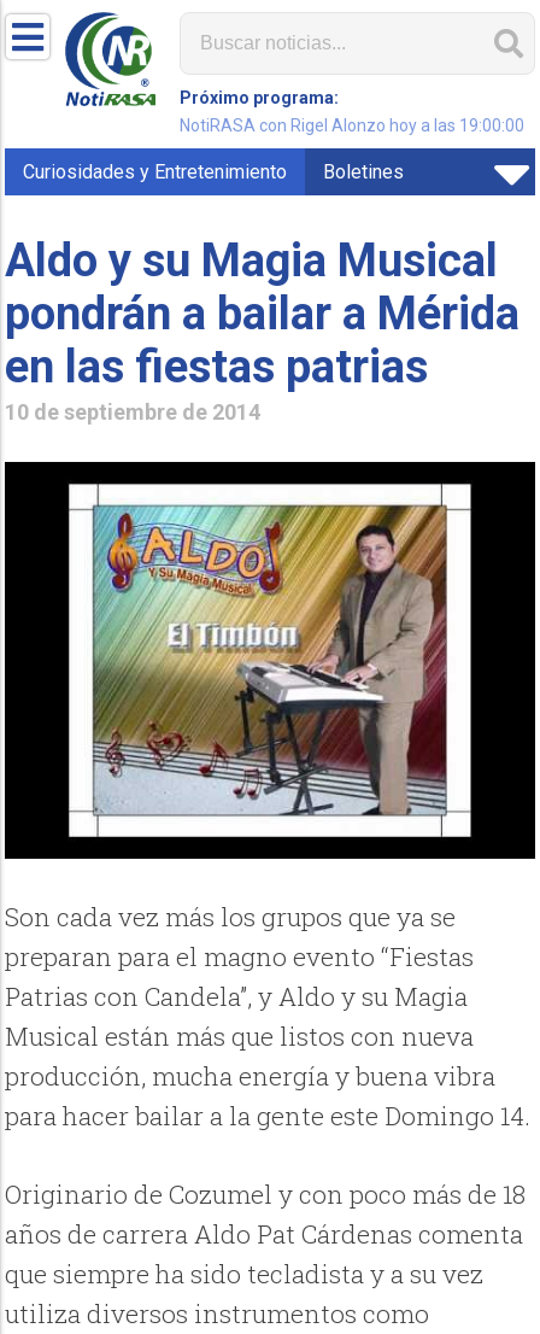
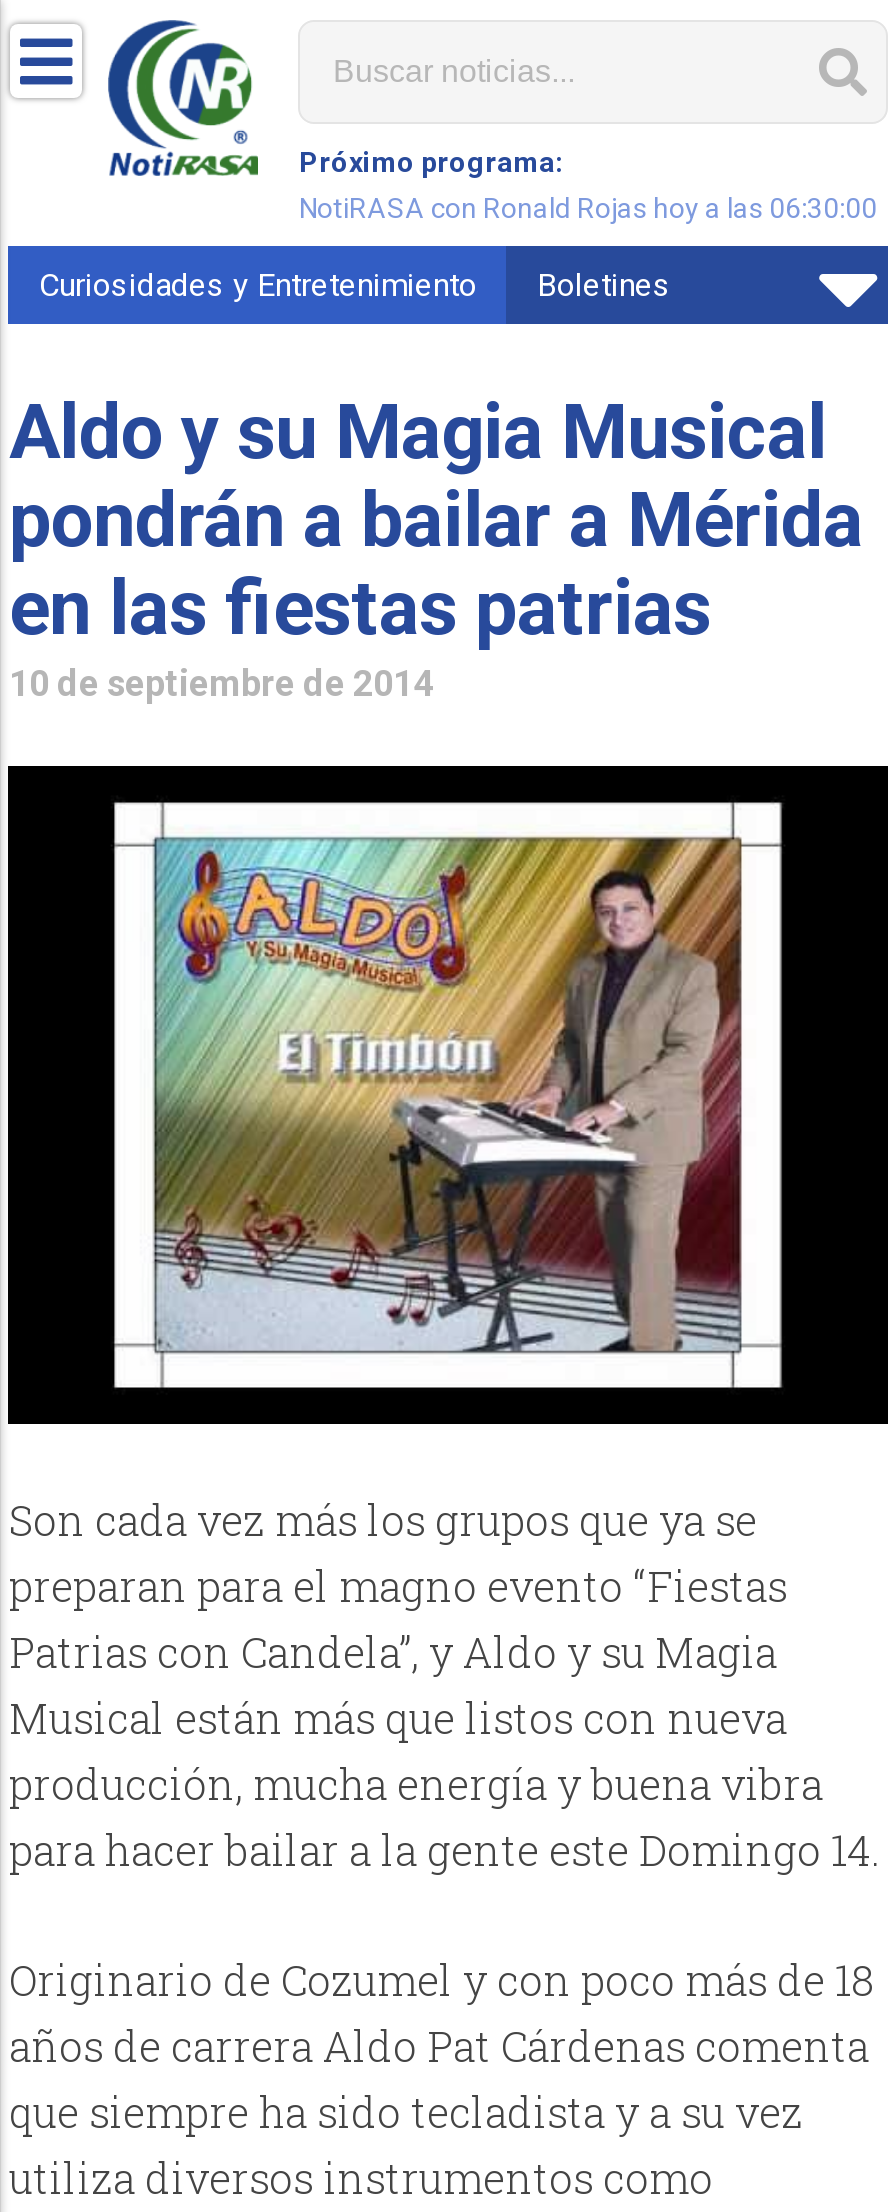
- NotiRASA con Rigel Alonzo hoy a las 19:00:00
+ NotiRASA con Ronald Rojas hoy a las 06:30:00
